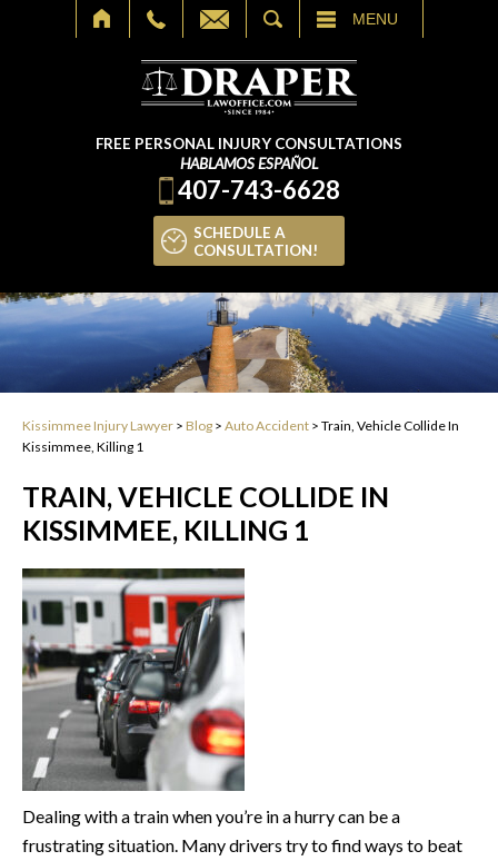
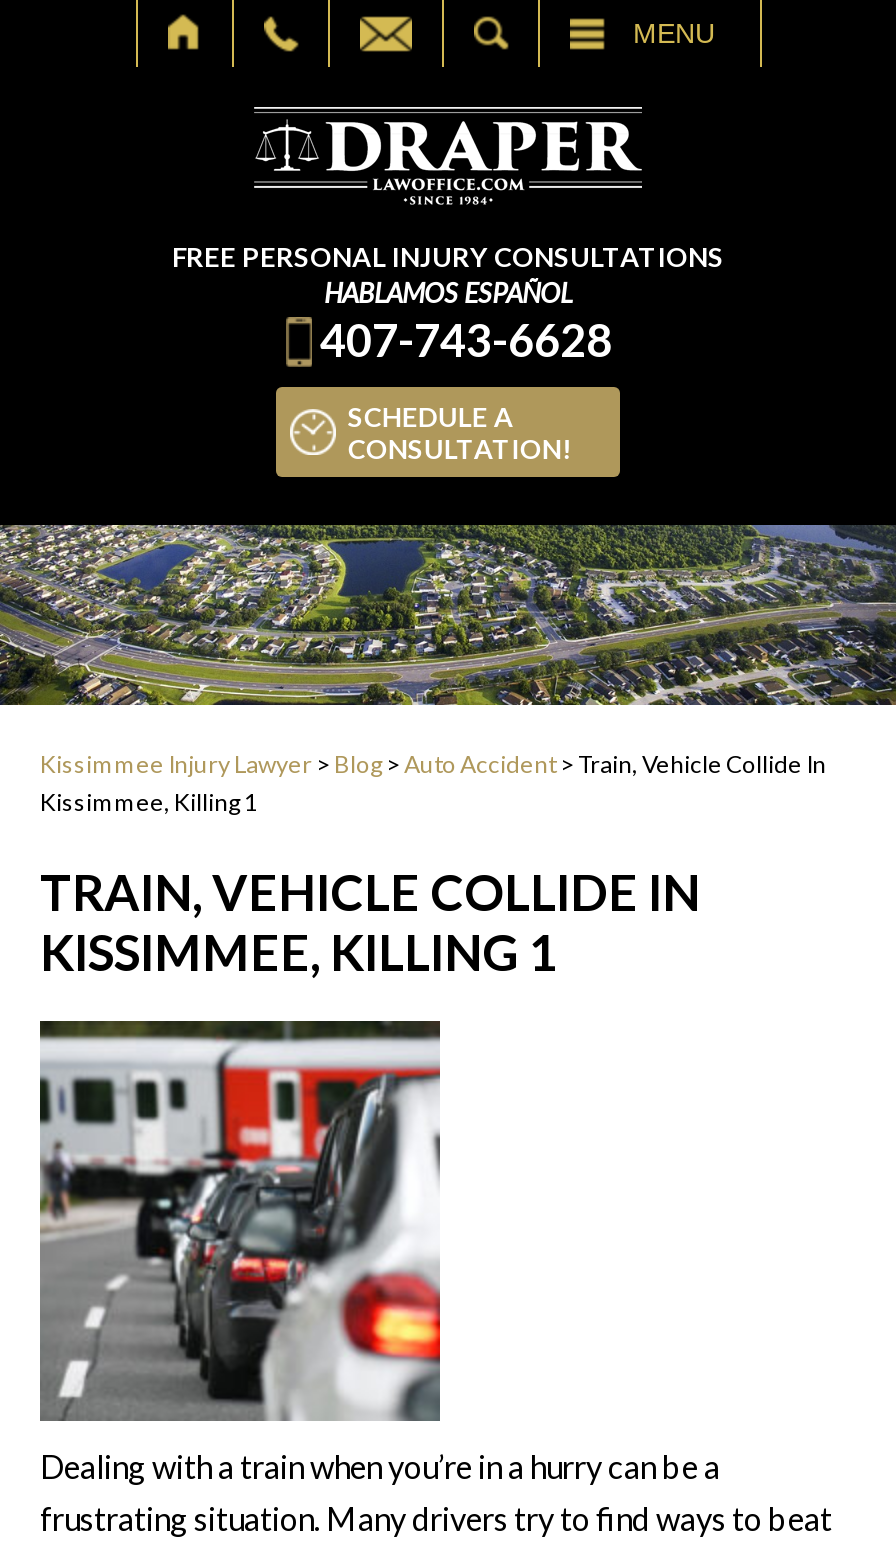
- [image]
+ [image]
